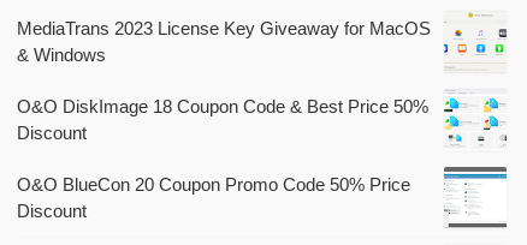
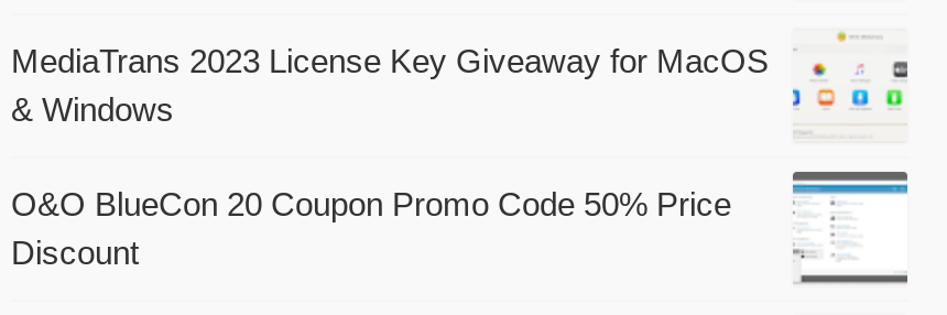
- [image]
- O&O DiskImage 18 Coupon Code & Best Price 50%
- Discount
